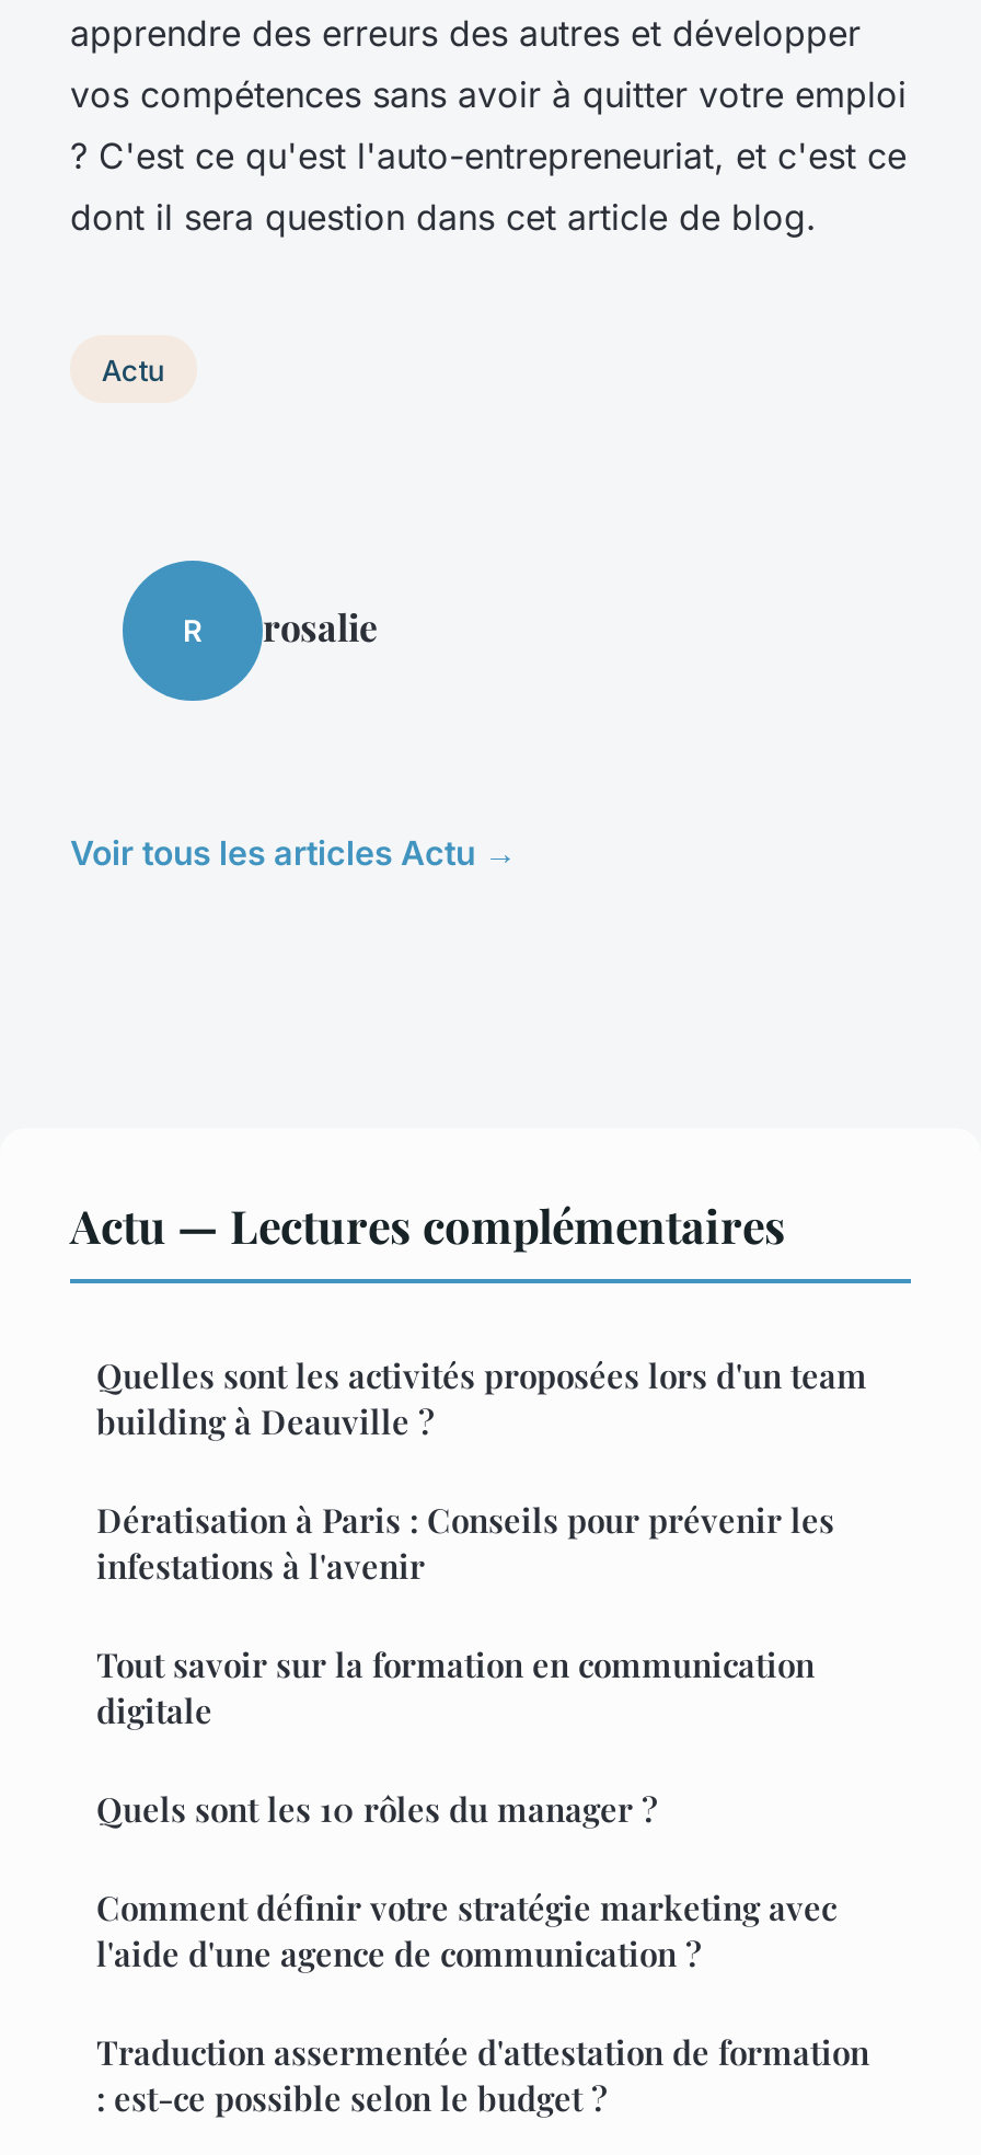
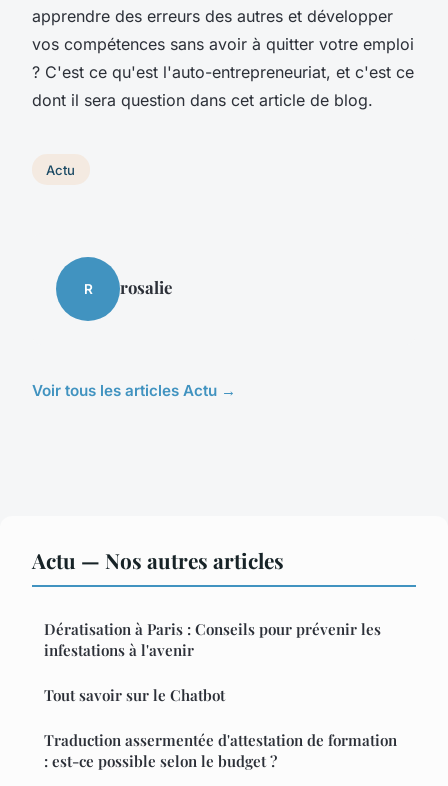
- Actu — Lectures complémentaires
- Quelles sont les activités proposées lors d'un team
- building à Deauville ?
+ Actu — Nos autres articles

- Tout savoir sur la formation en communication
- digitale
- Quels sont les 10 rôles du manager ?
- Comment définir votre stratégie marketing avec
- l'aide d'une agence de communication ?
+ Tout savoir sur le Chatbot
